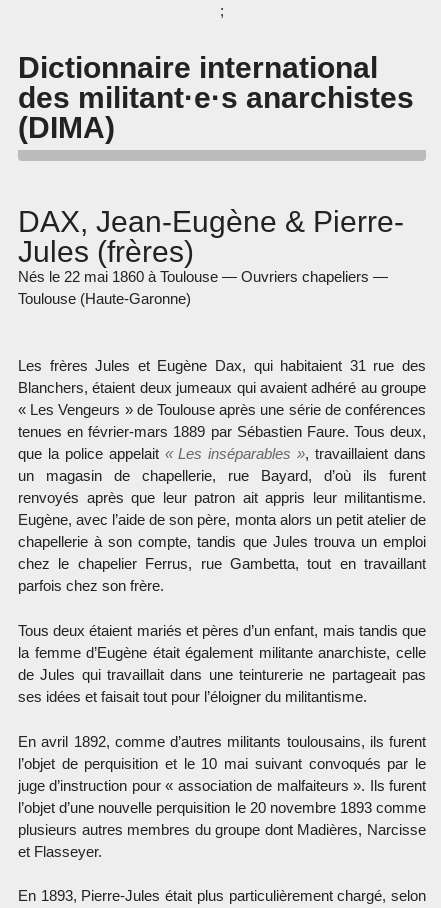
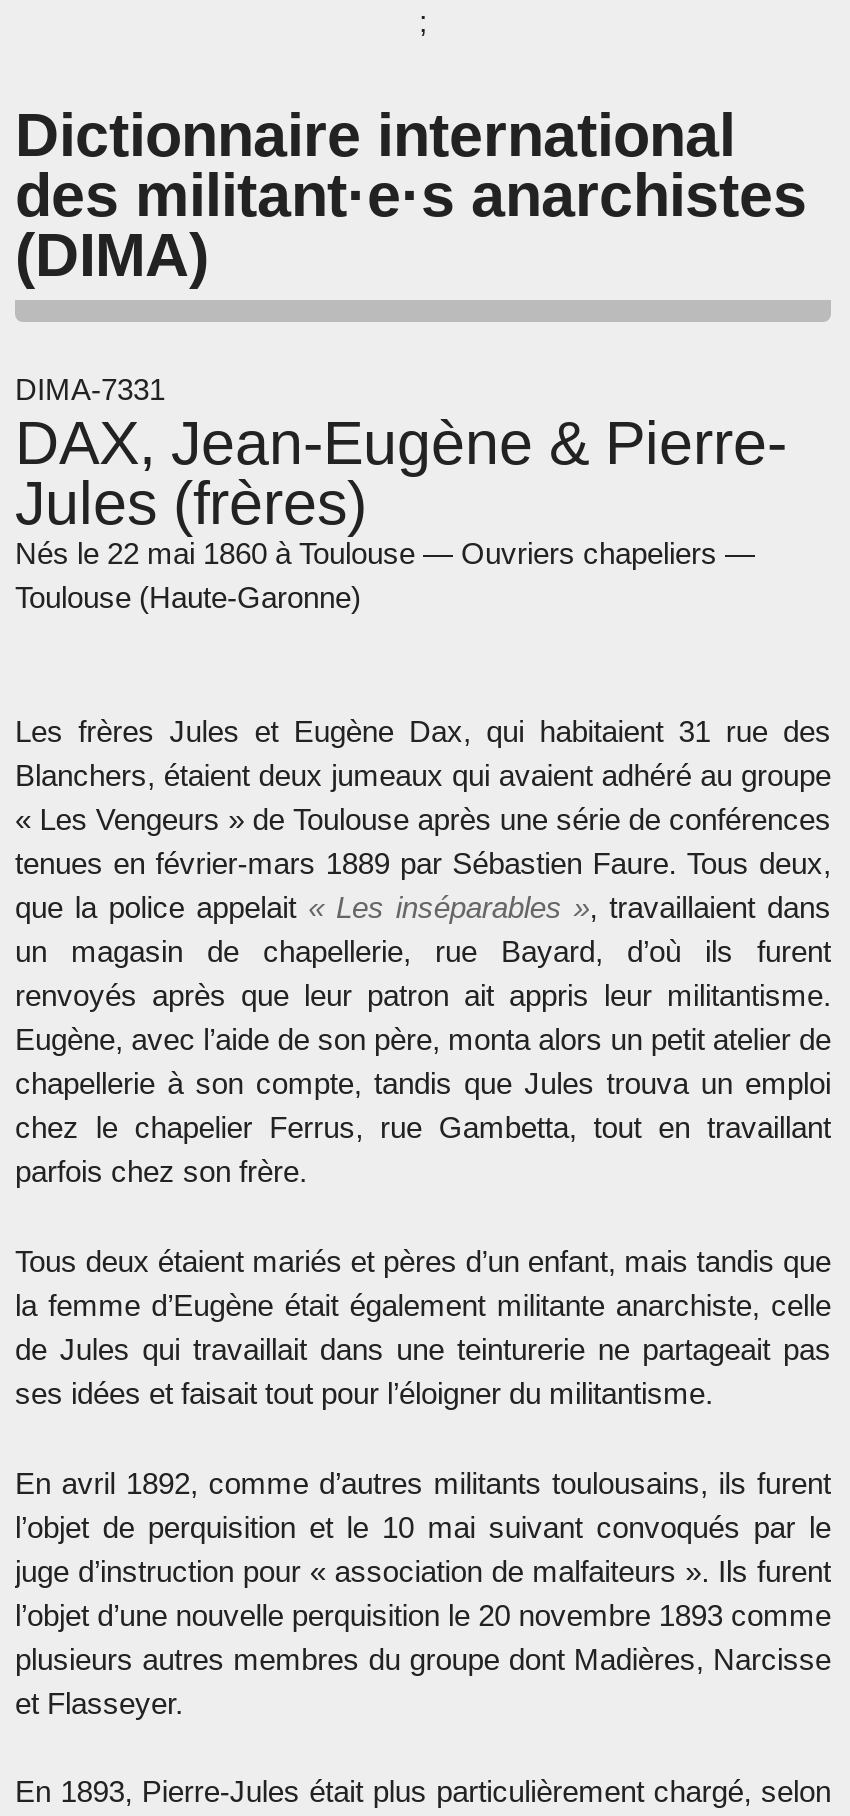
+ DIMA-7331
